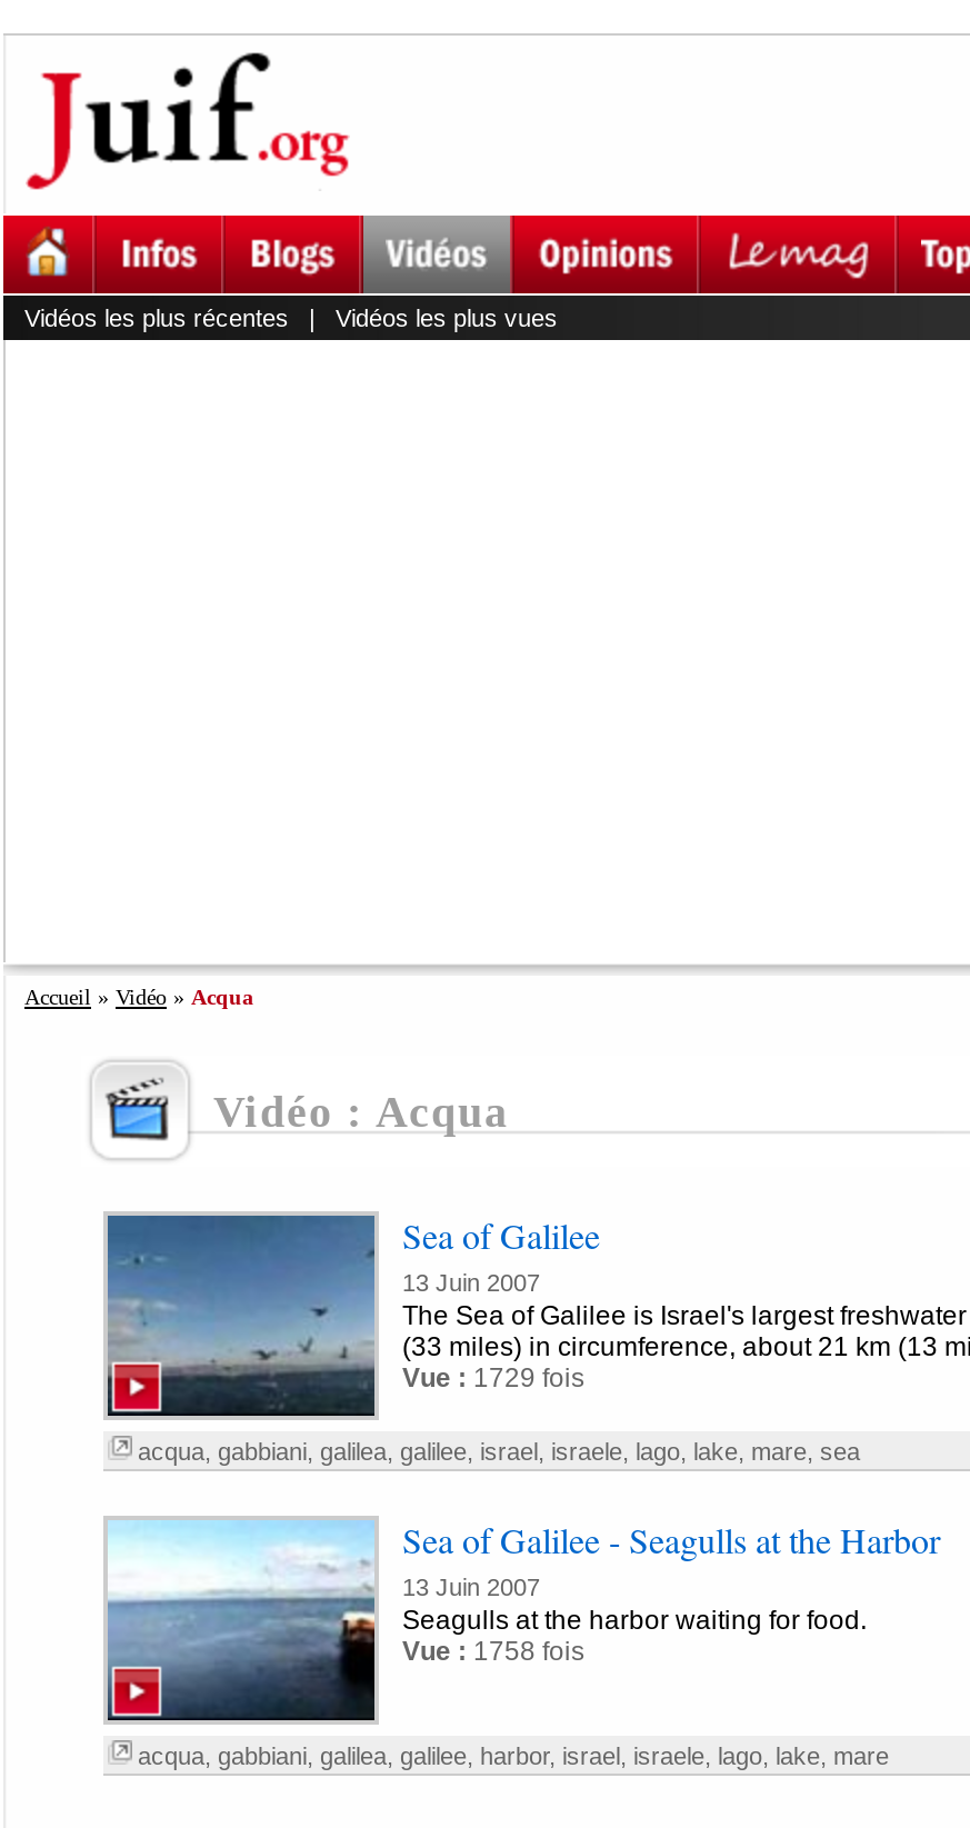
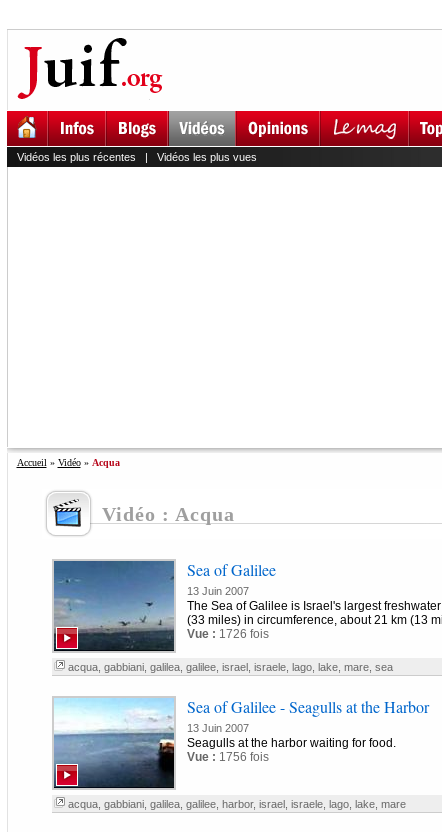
- Vue : 1729 fois
+ Vue : 1726 fois

- Vue : 1758 fois
+ Vue : 1756 fois
